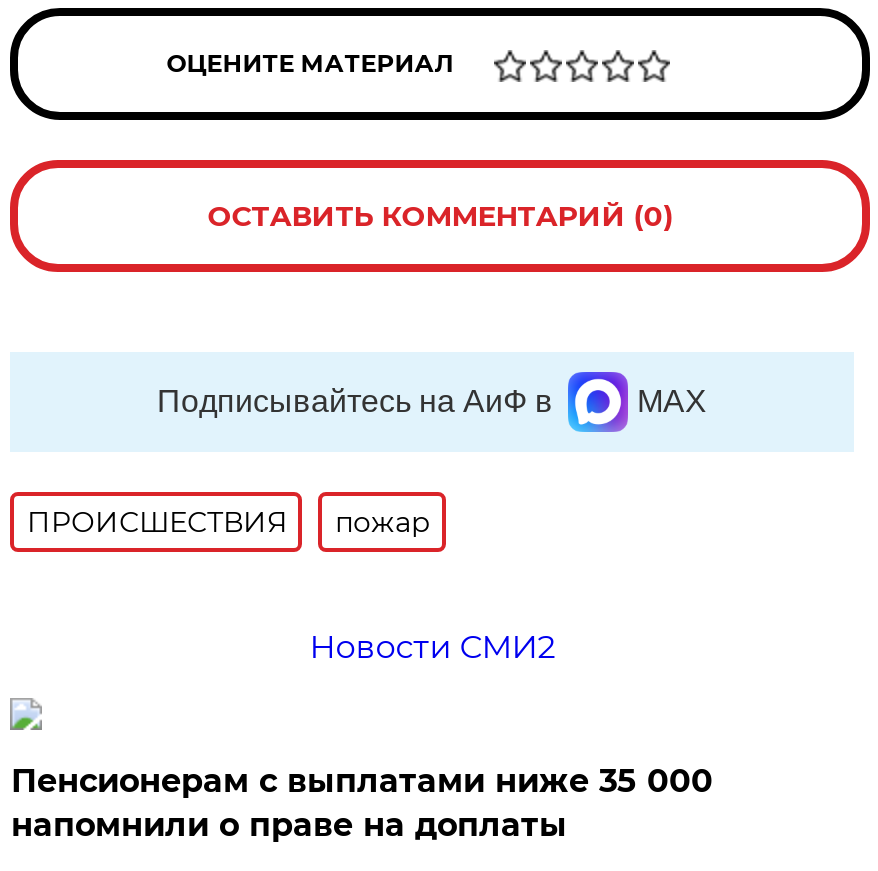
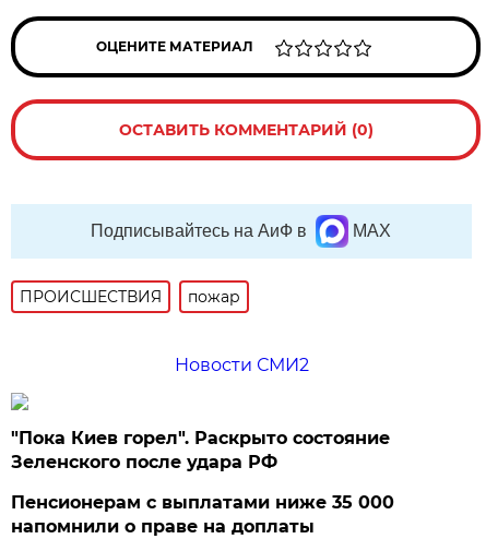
+ "Пока Киев горел". Раскрыто состояние
+ Зеленского после удара РФ
